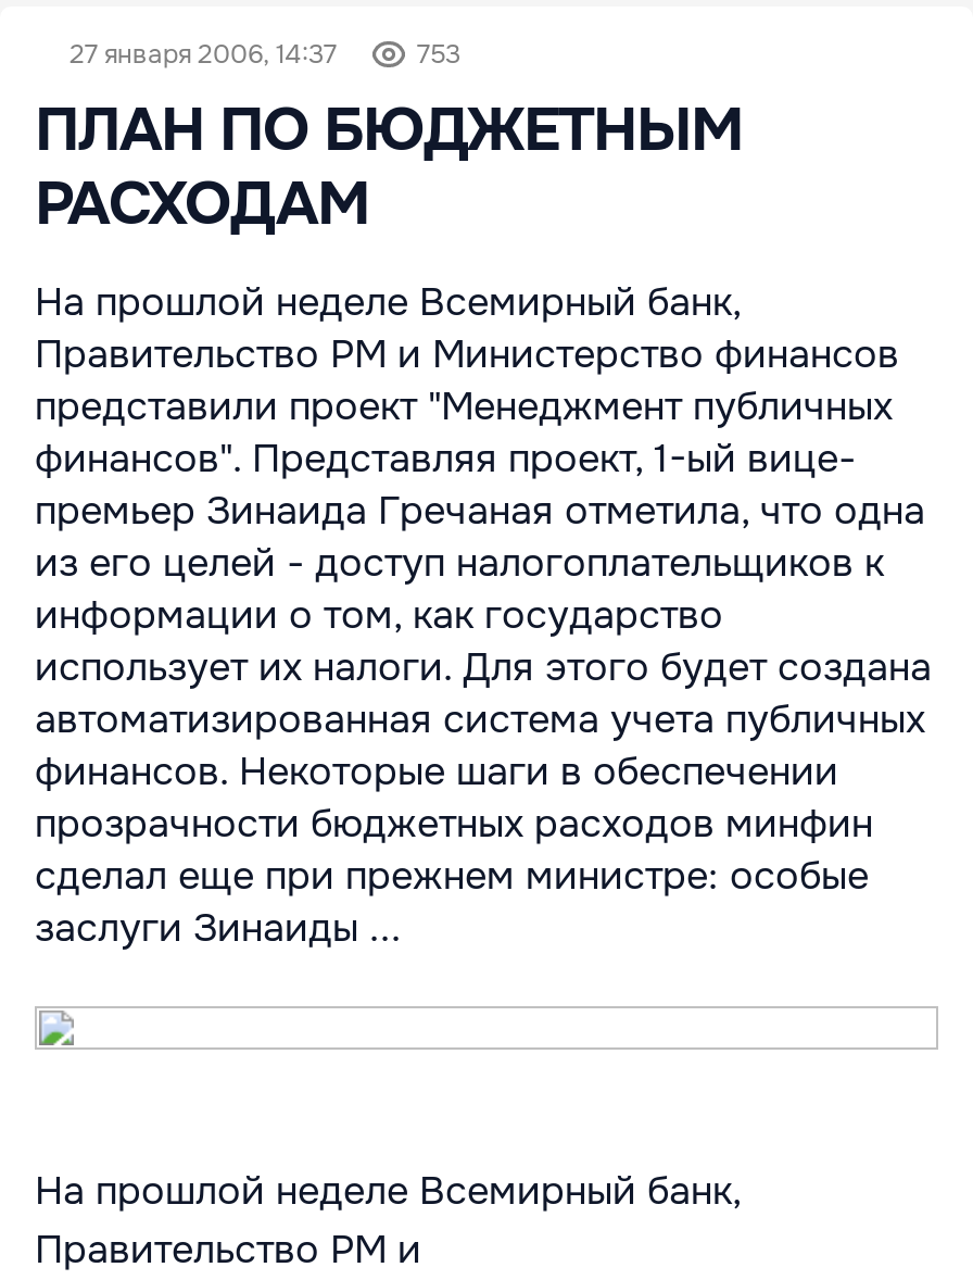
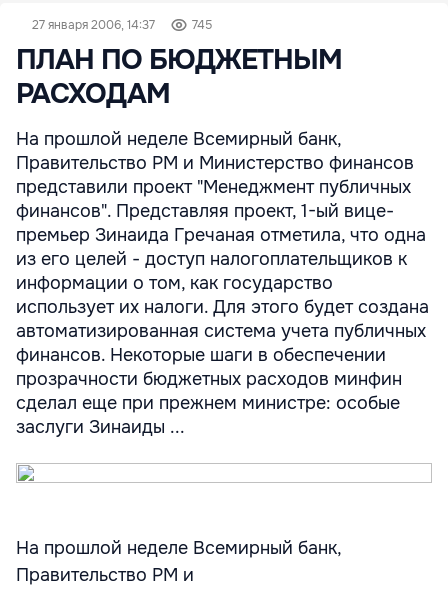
- 753
+ 745
